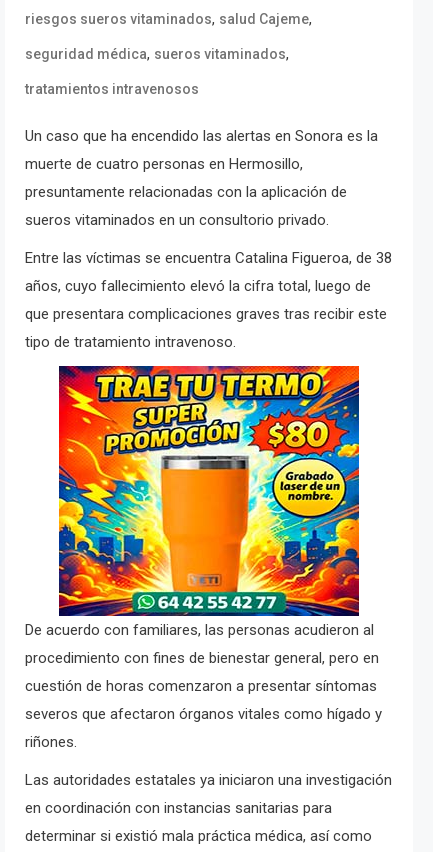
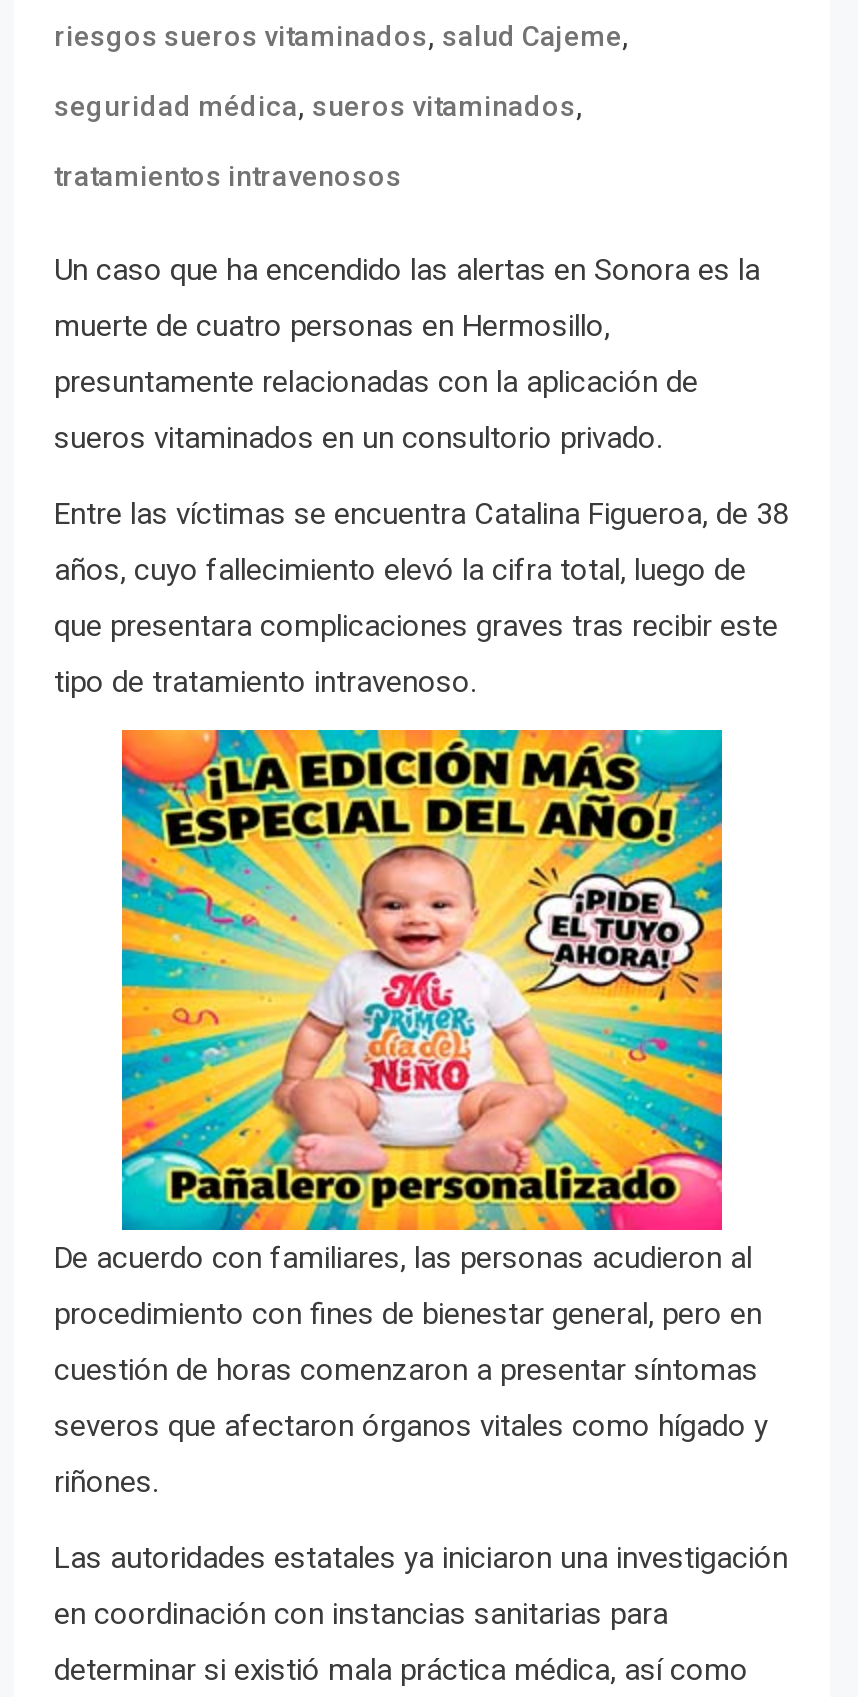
- [image]
+ [image]
